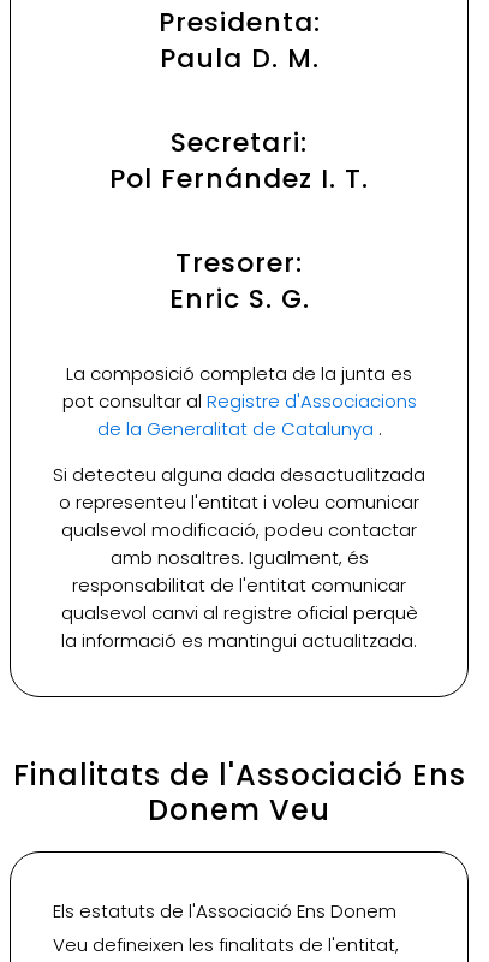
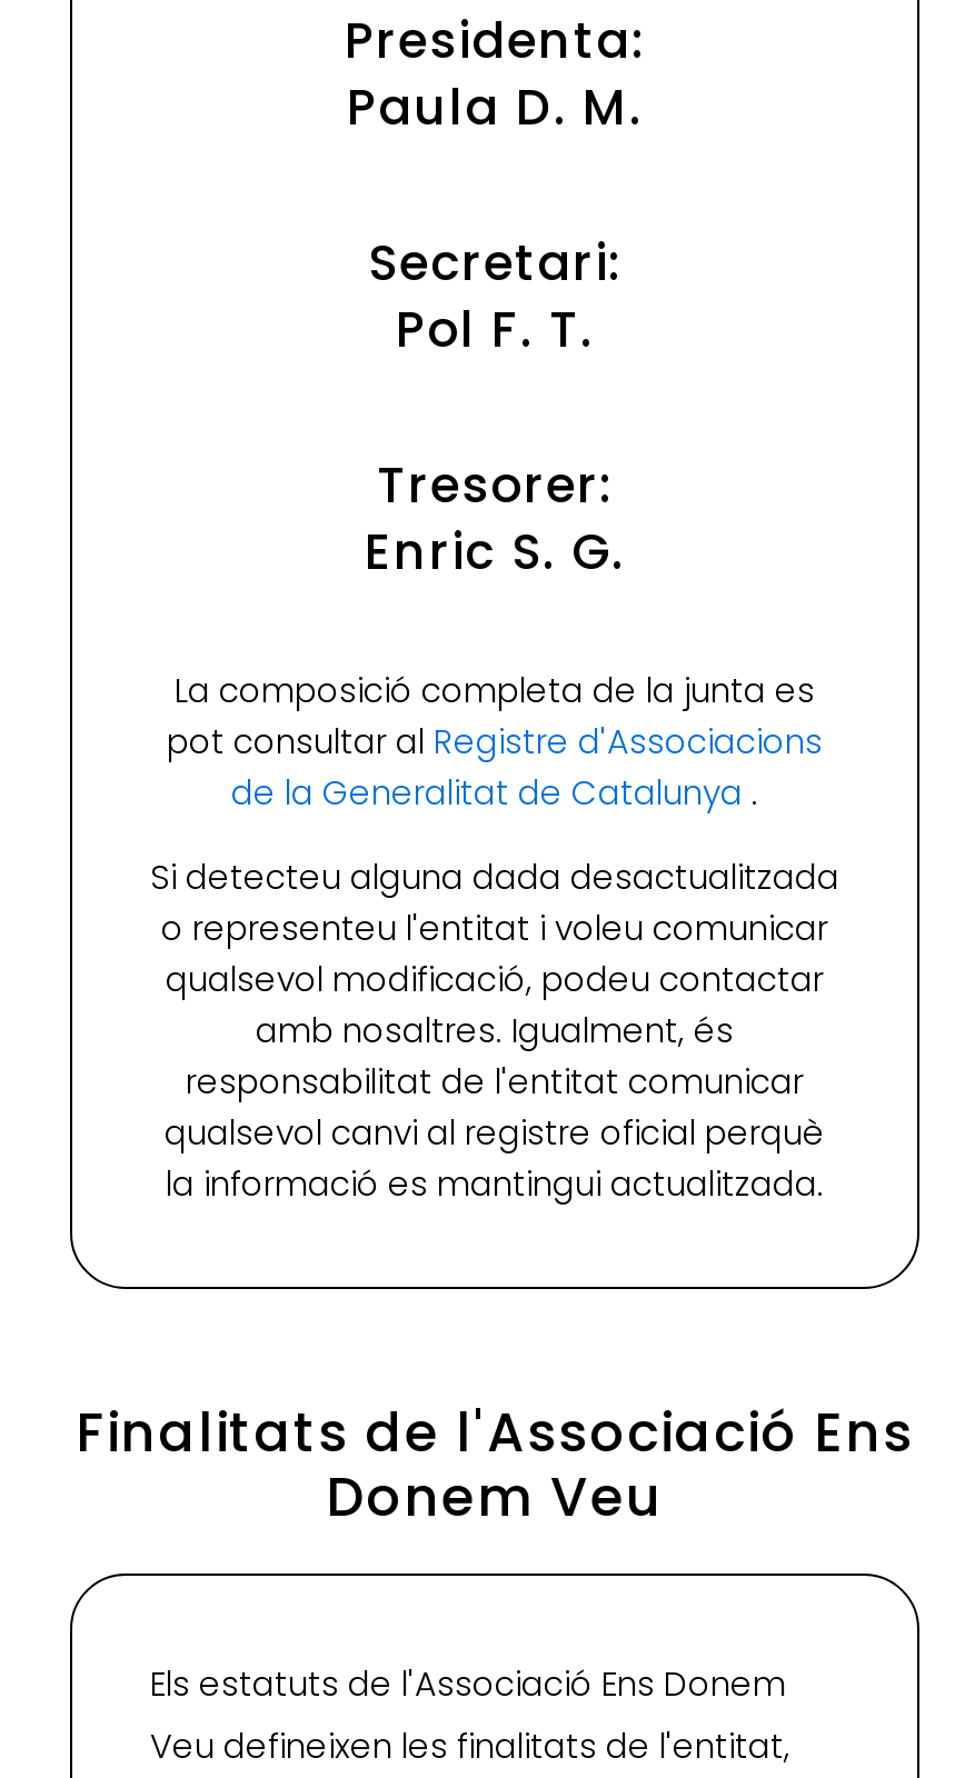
- Pol Fernández I. T.
+ Pol F. T.
